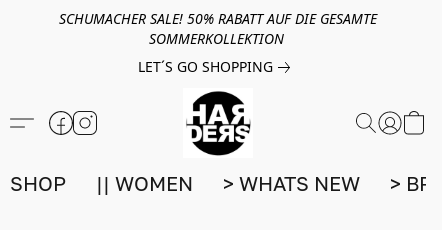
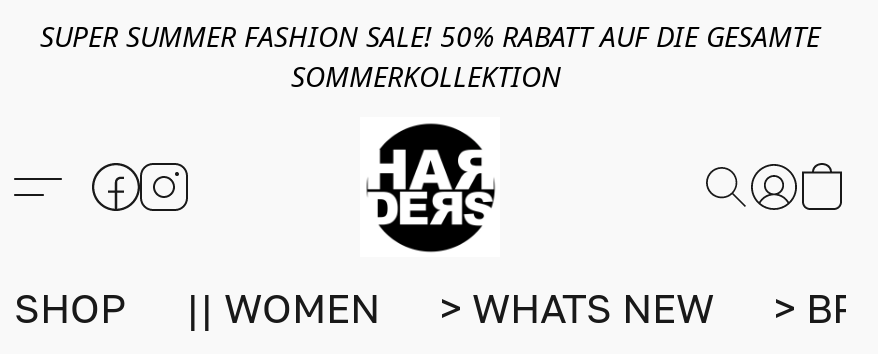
- SCHUMACHER SALE! 50% RABATT AUF DIE GESAMTE
+ SUPER SUMMER FASHION SALE! 50% RABATT AUF DIE GESAMTE

- LET´S GO SHOPPING
